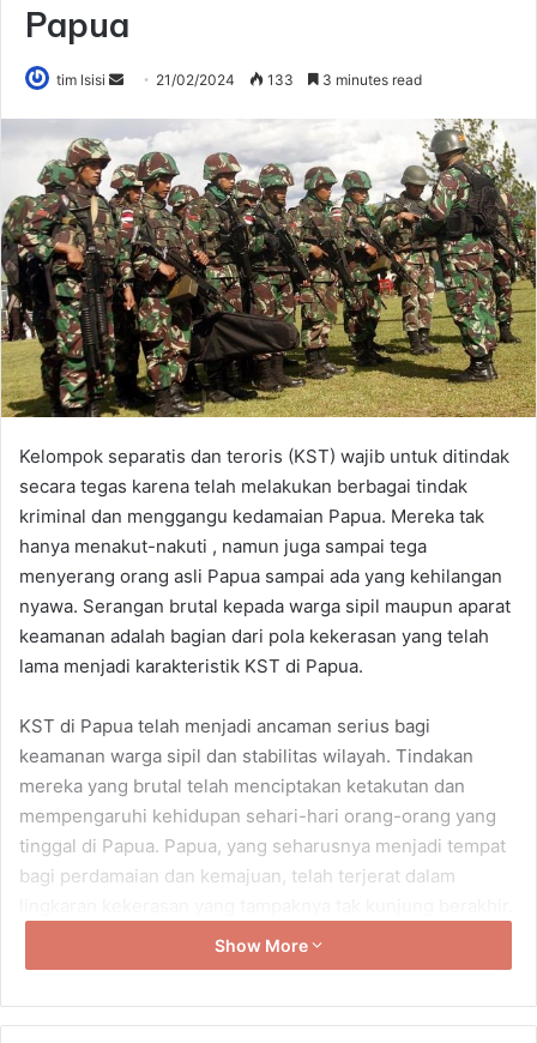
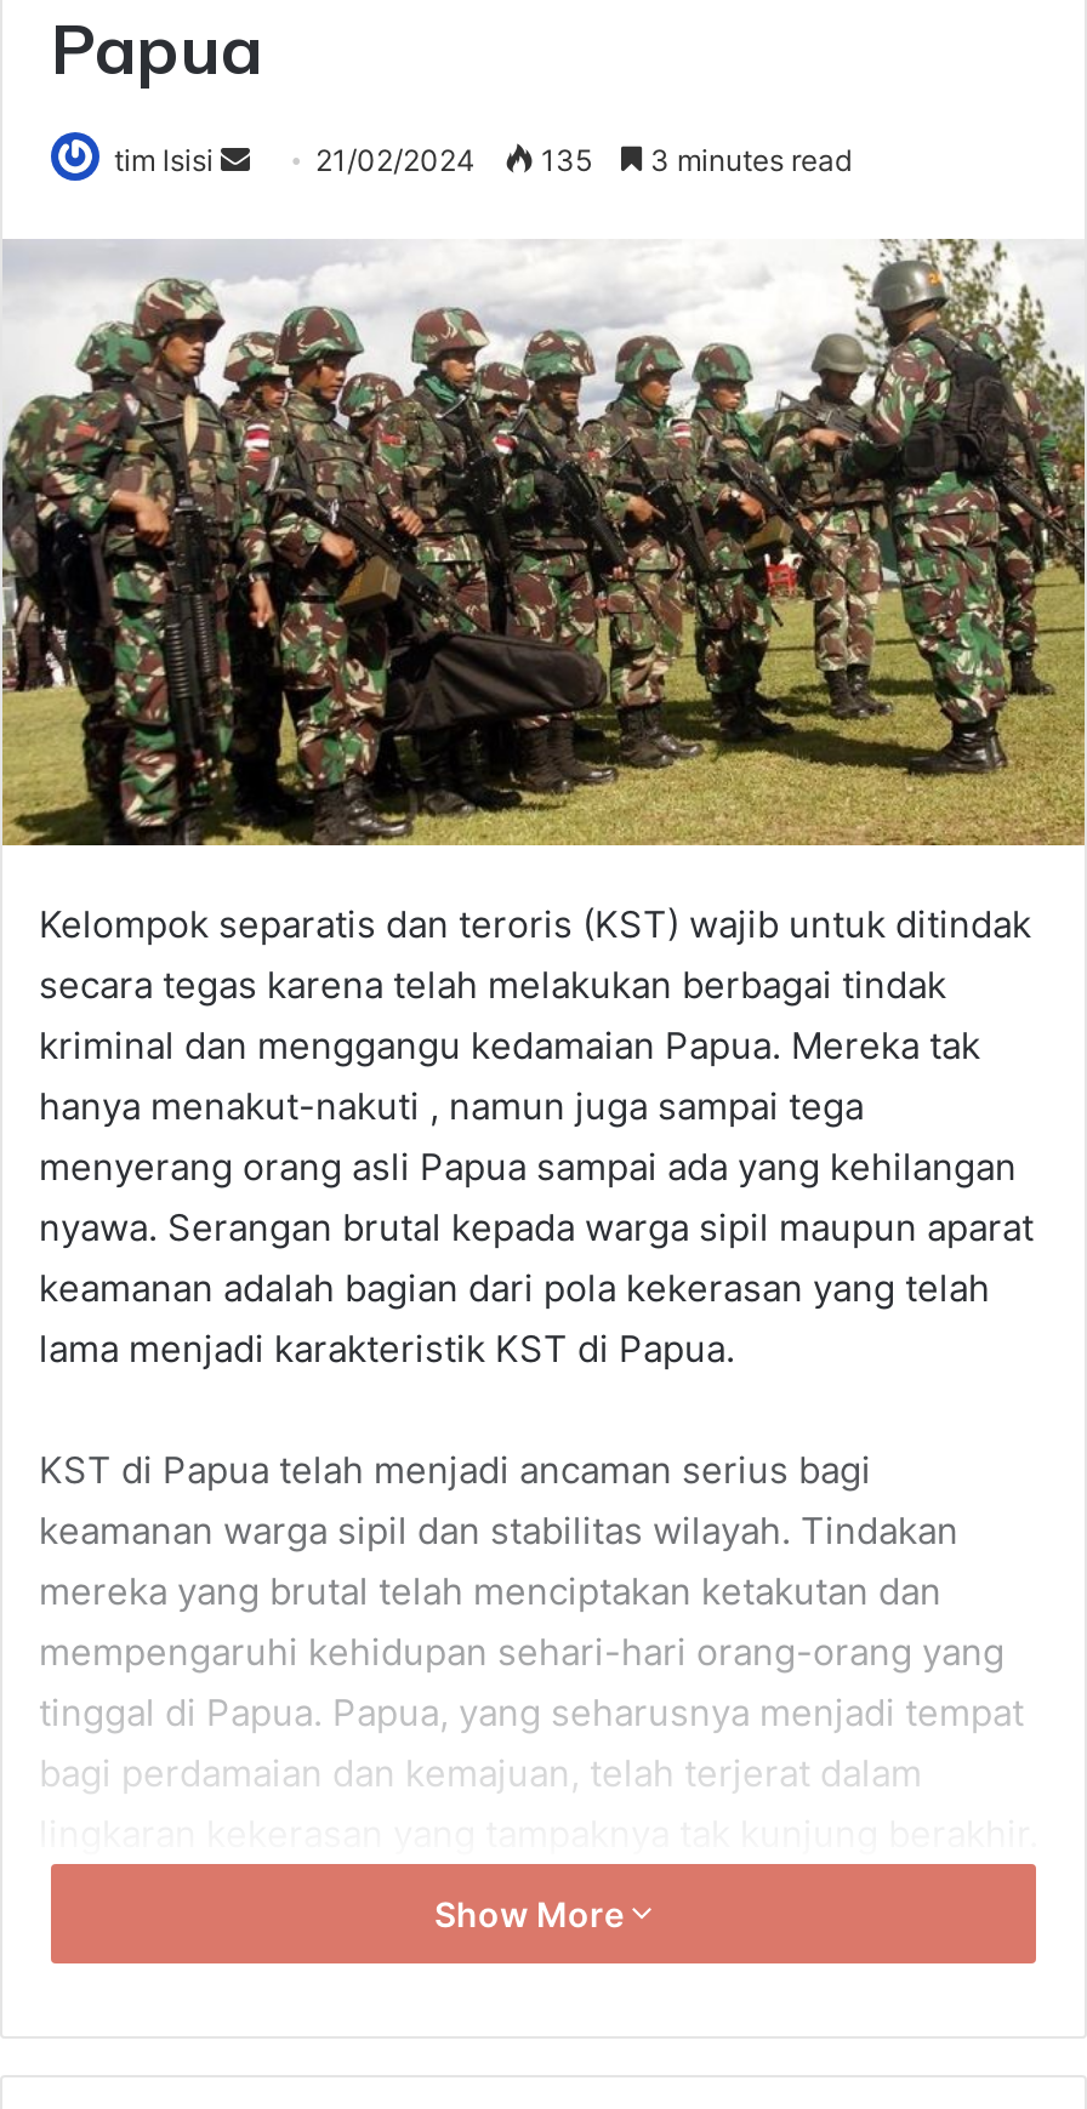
- 133
+ 135
